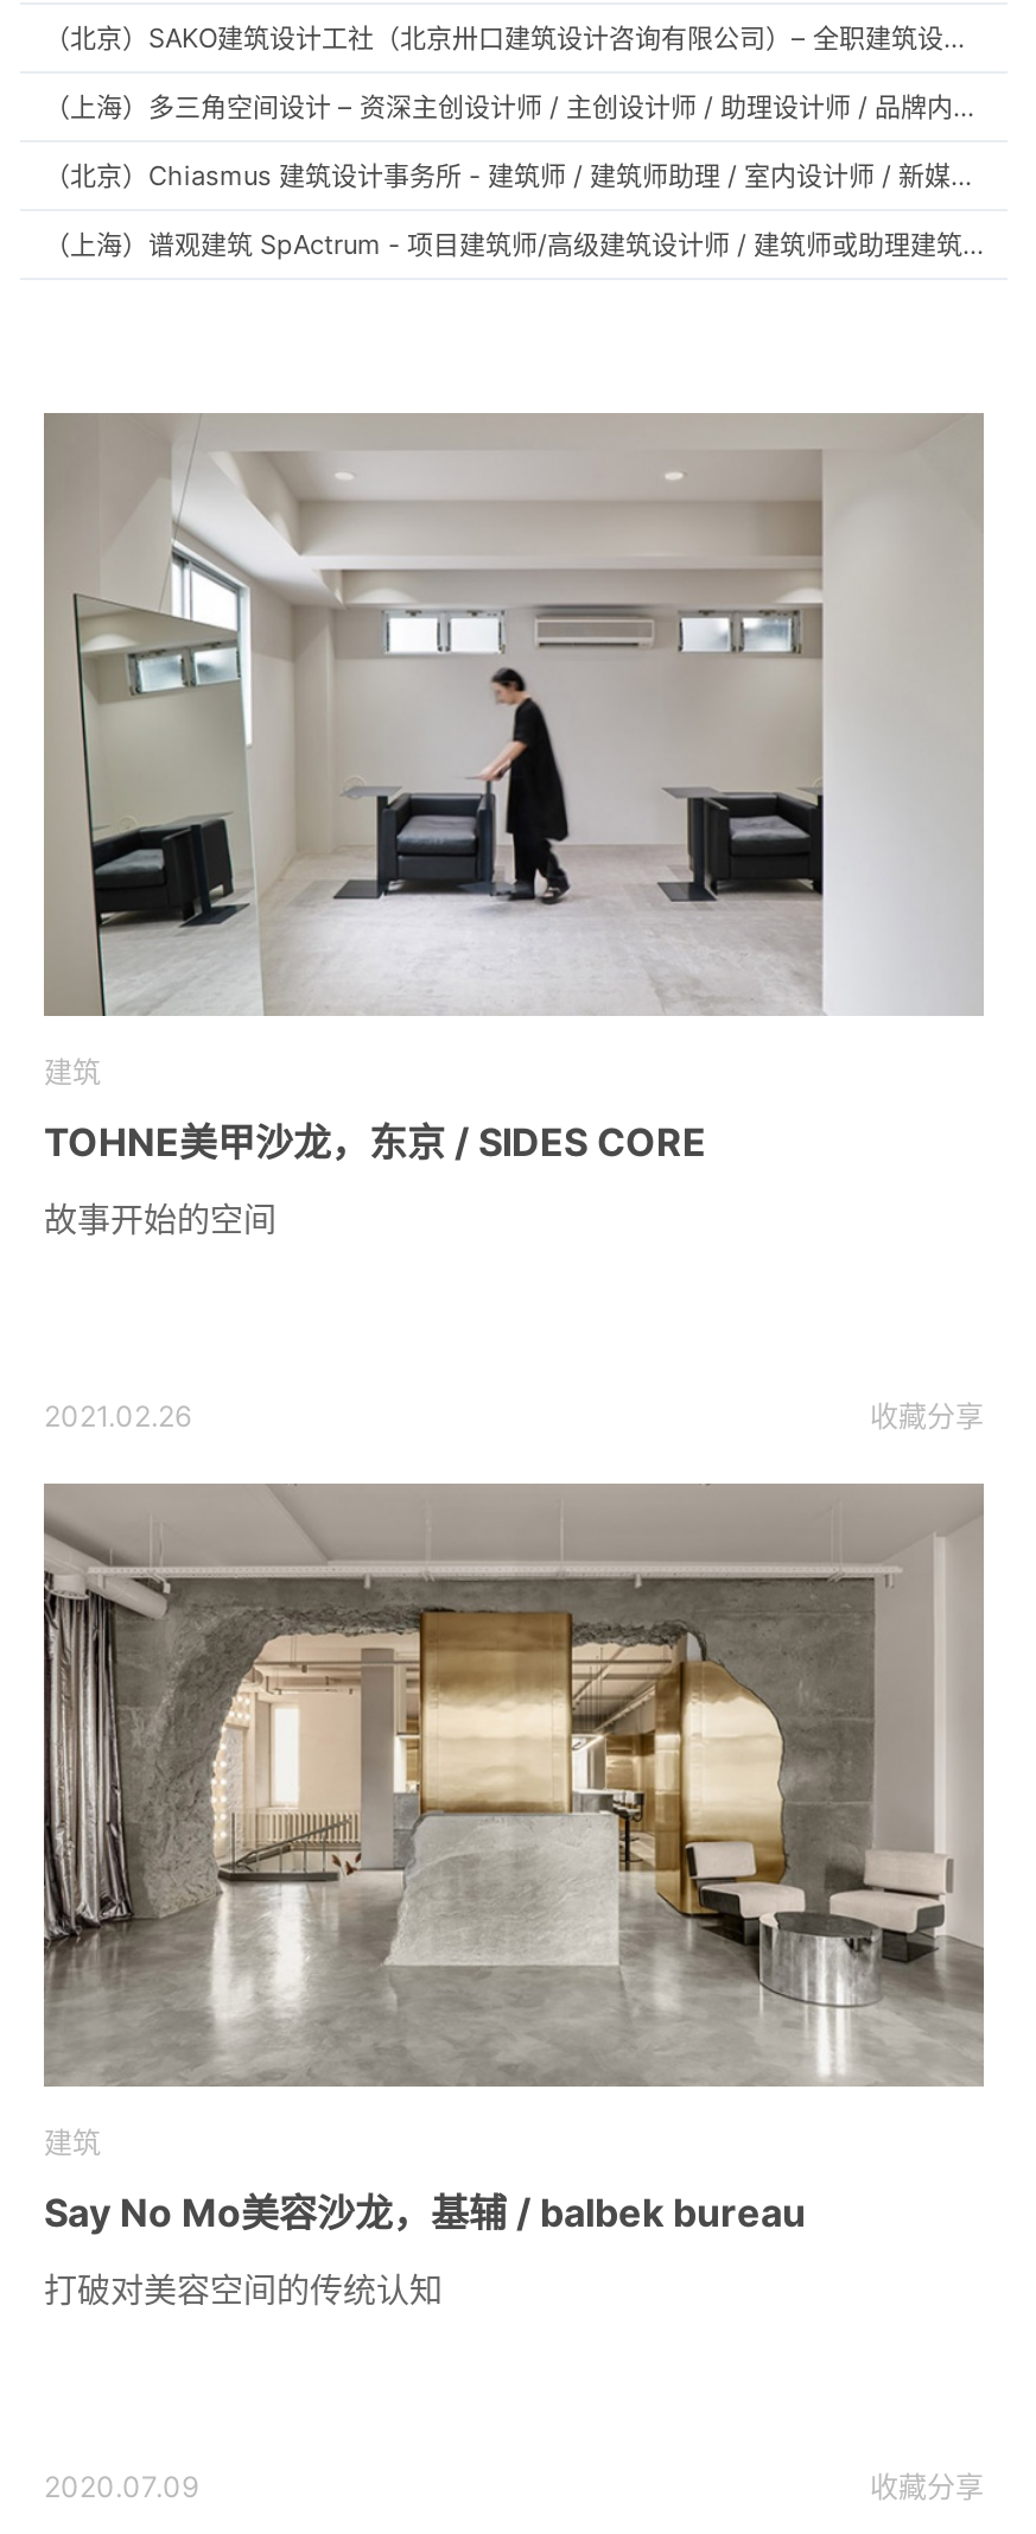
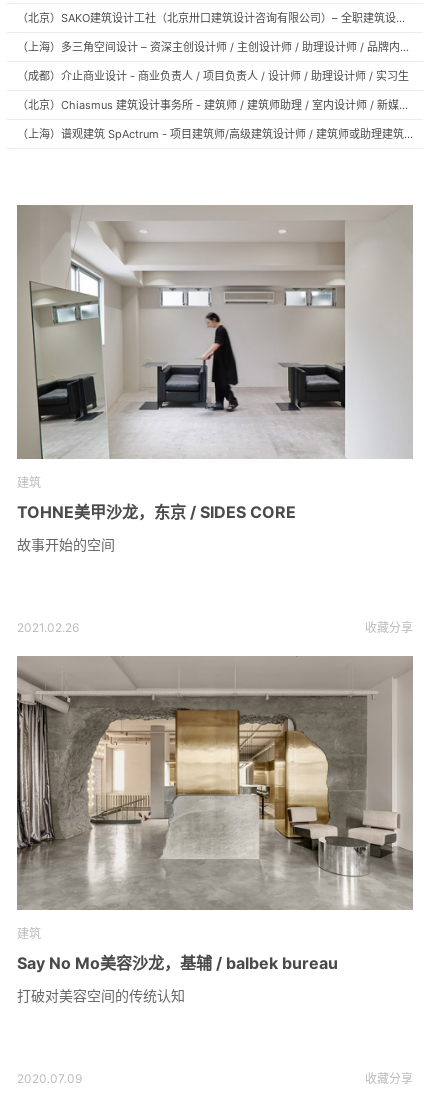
+ （成都）介止商业设计 - 商业负责人 / 项目负责人 / 设计师 / 助理设计师 / 实习生
